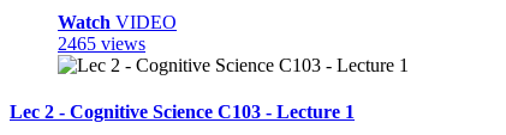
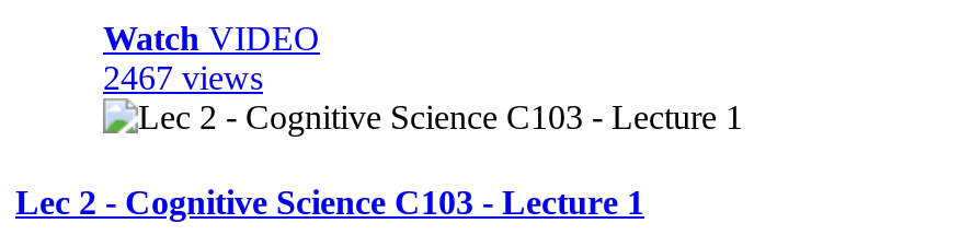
- 2465 views
+ 2467 views
